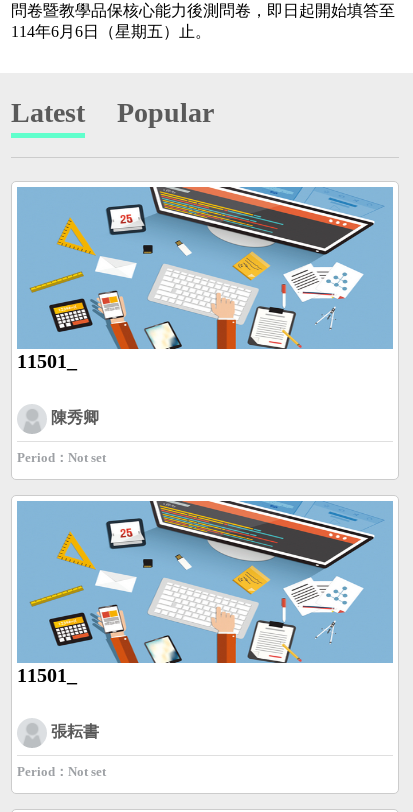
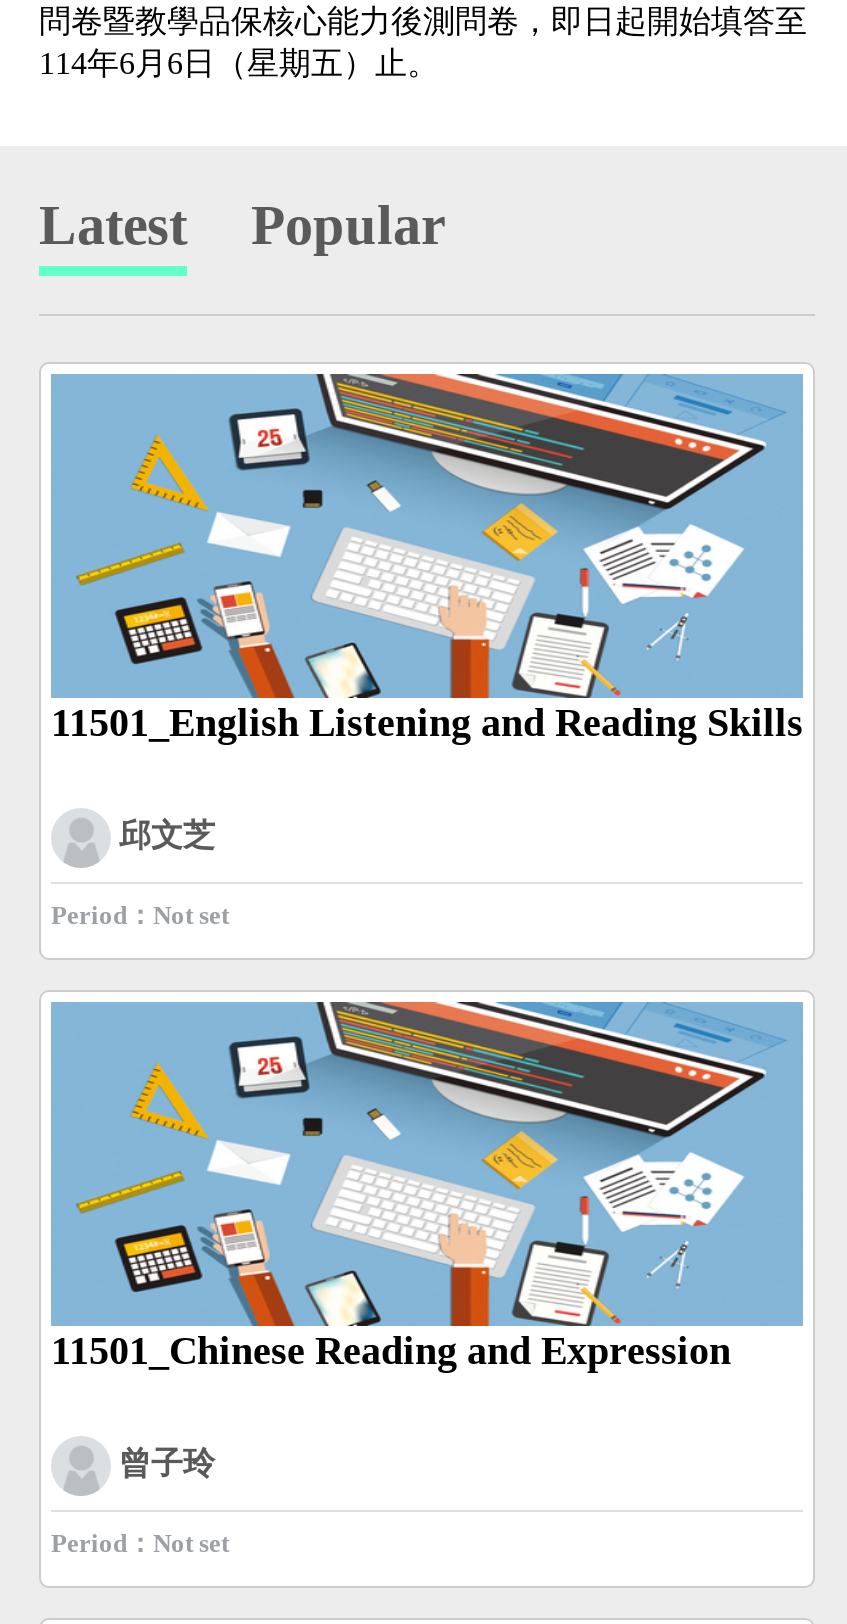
- 11501_
+ 11501_English Listening and Reading Skills

- 陳秀卿
+ 邱文芝

- 11501_
+ 11501_Chinese Reading and Expression

- 張耘書
+ 曾子玲
